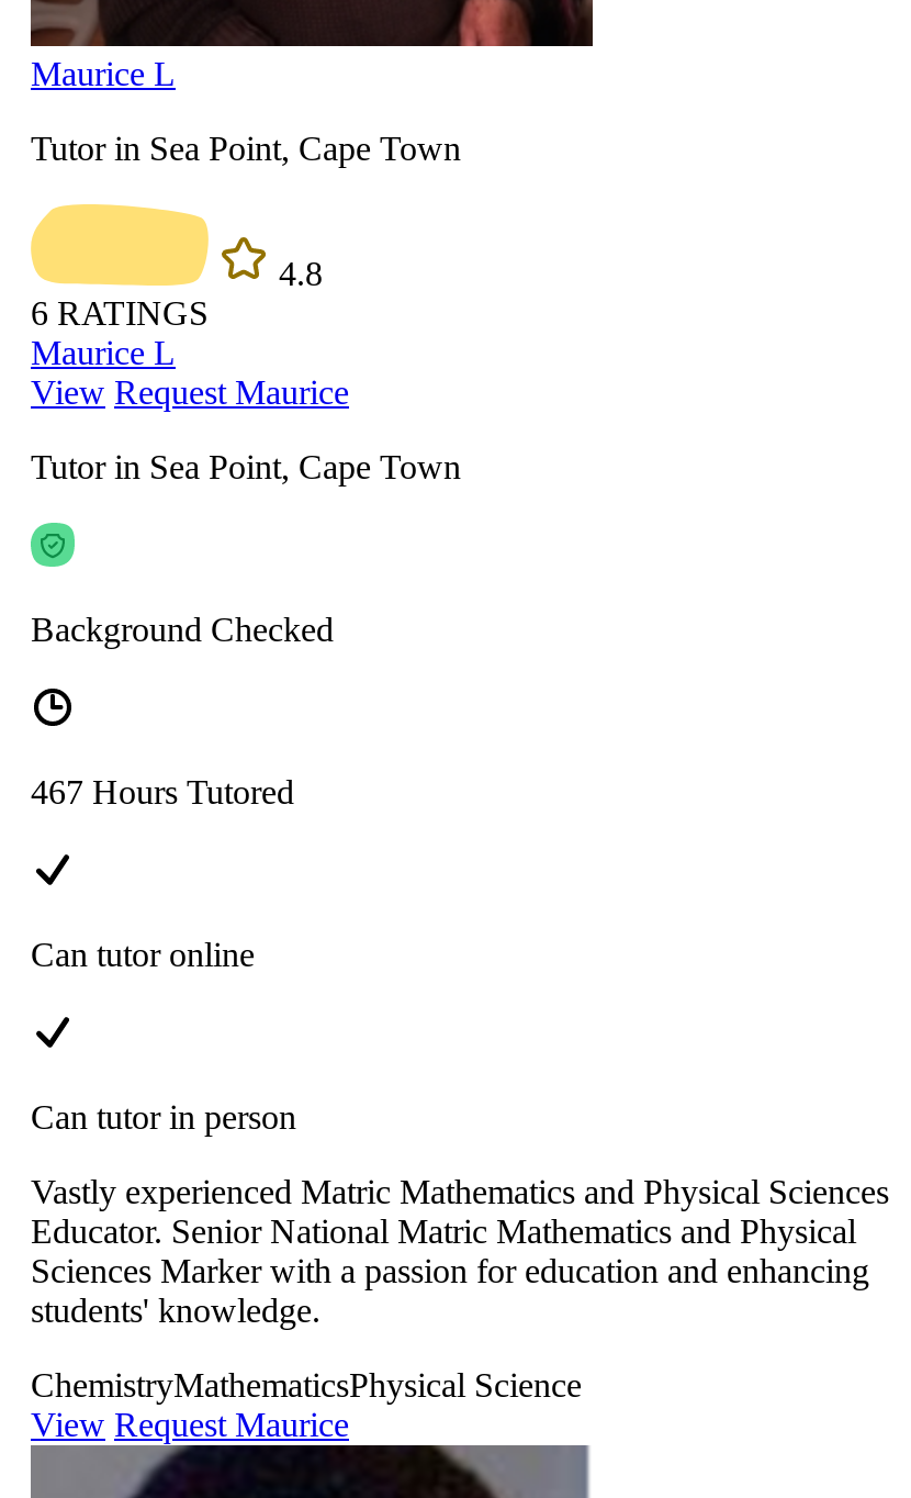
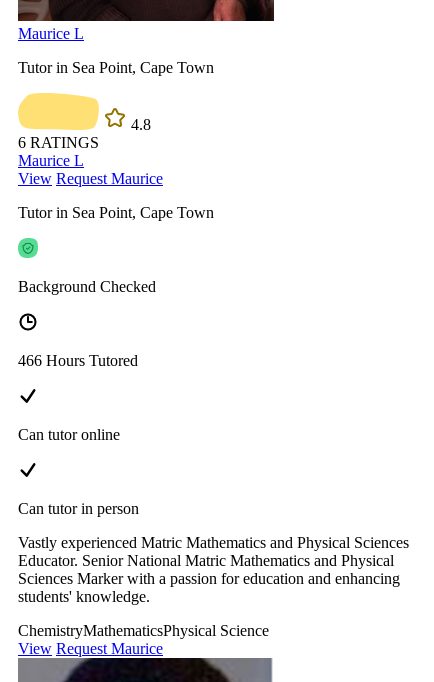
- 467 Hours Tutored
+ 466 Hours Tutored
